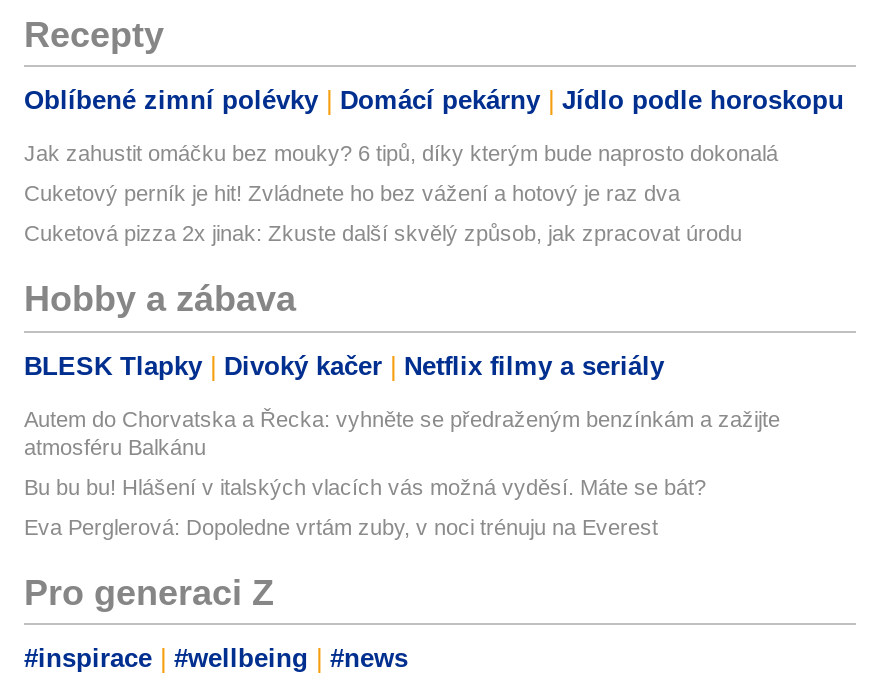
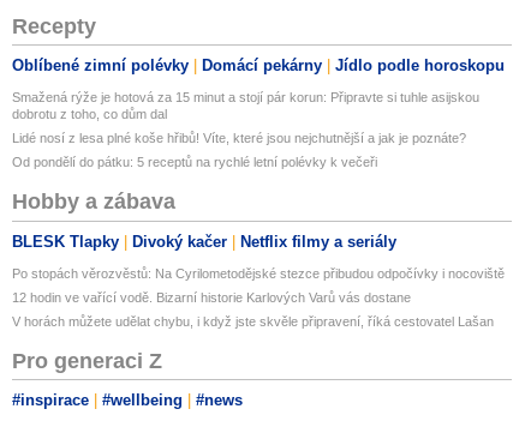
- Jak zahustit omáčku bez mouky? 6 tipů, díky kterým bude naprosto dokonalá
+ Smažená rýže je hotová za 15 minut a stojí pár korun: Připravte si tuhle asijskou
+ dobrotu z toho, co dům dal

- Cuketový perník je hit! Zvládnete ho bez vážení a hotový je raz dva
+ Lidé nosí z lesa plné koše hřibů! Víte, které jsou nejchutnější a jak je poznáte?

- Cuketová pizza 2x jinak: Zkuste další skvělý způsob, jak zpracovat úrodu
+ Od pondělí do pátku: 5 receptů na rychlé letní polévky k večeři

- Autem do Chorvatska a Řecka: vyhněte se předraženým benzínkám a zažijte
- atmosféru Balkánu
+ Po stopách věrozvěstů: Na Cyrilometodějské stezce přibudou odpočívky i nocoviště

- Bu bu bu! Hlášení v italských vlacích vás možná vyděsí. Máte se bát?
+ 12 hodin ve vařící vodě. Bizarní historie Karlových Varů vás dostane

- Eva Perglerová: Dopoledne vrtám zuby, v noci trénuju na Everest
+ V horách můžete udělat chybu, i když jste skvěle připravení, říká cestovatel Lašan
